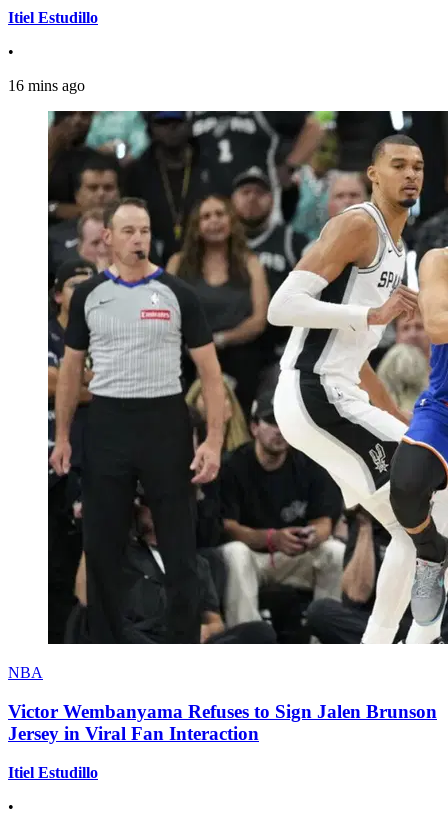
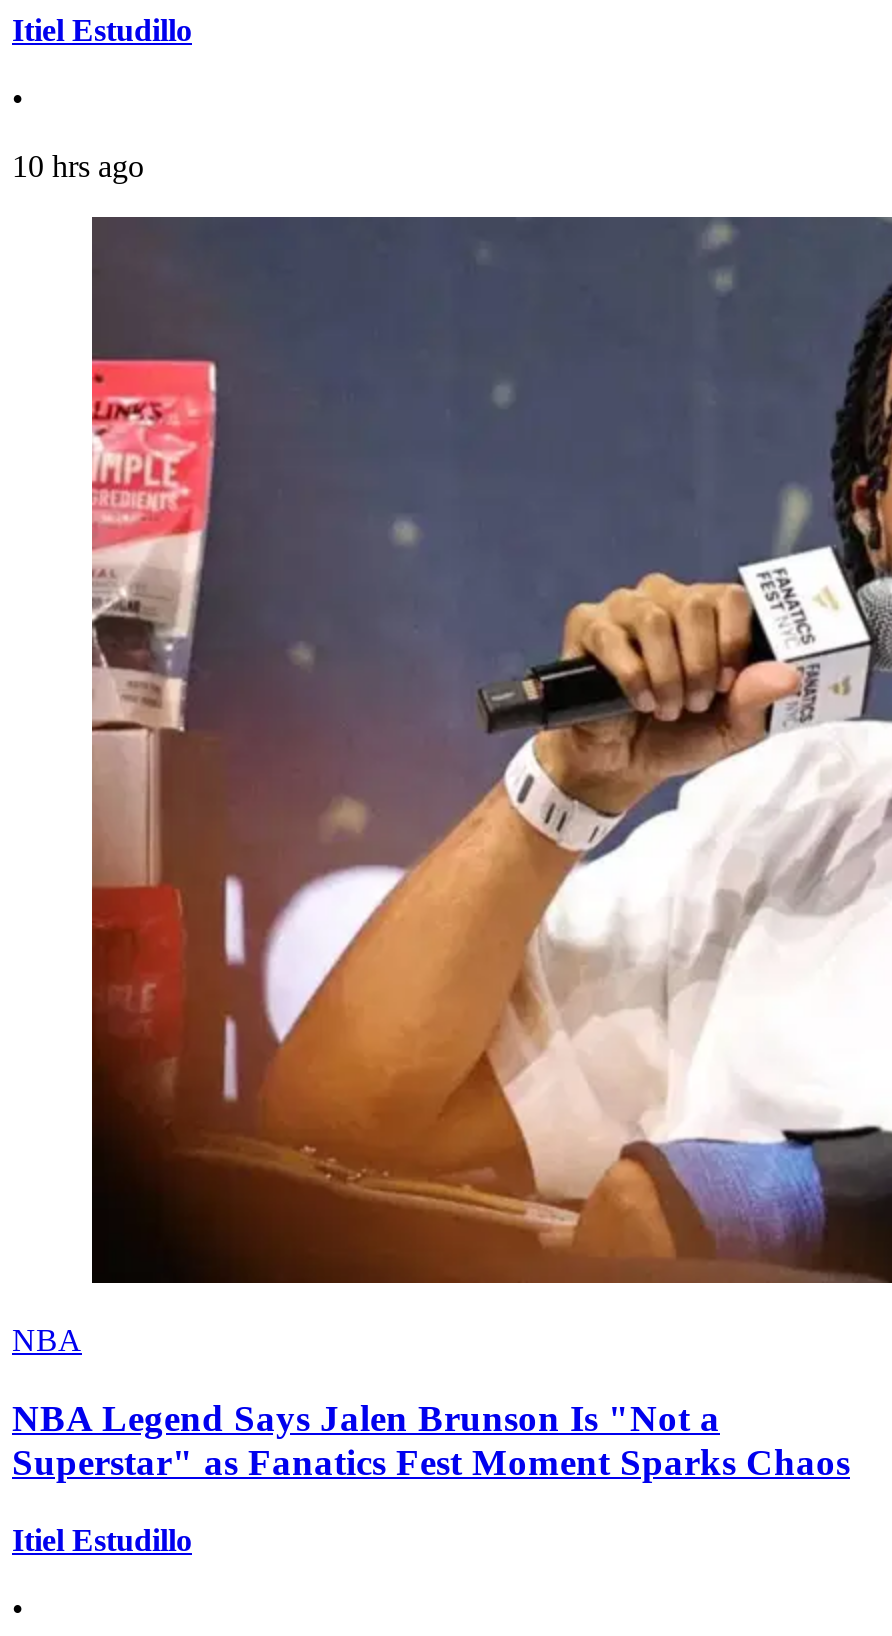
- 16 mins ago
+ 10 hrs ago

- [image]
+ [image]

- Victor Wembanyama Refuses to Sign Jalen Brunson
- Jersey in Viral Fan Interaction
+ NBA Legend Says Jalen Brunson Is "Not a
+ Superstar" as Fanatics Fest Moment Sparks Chaos
